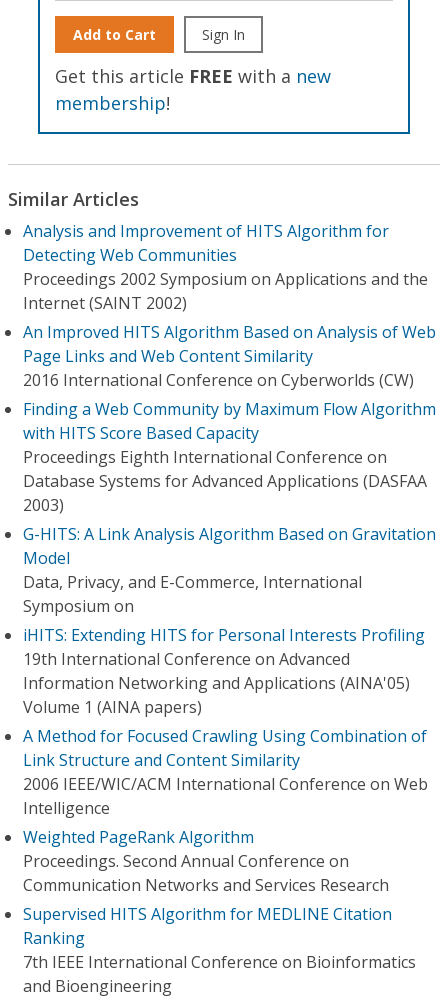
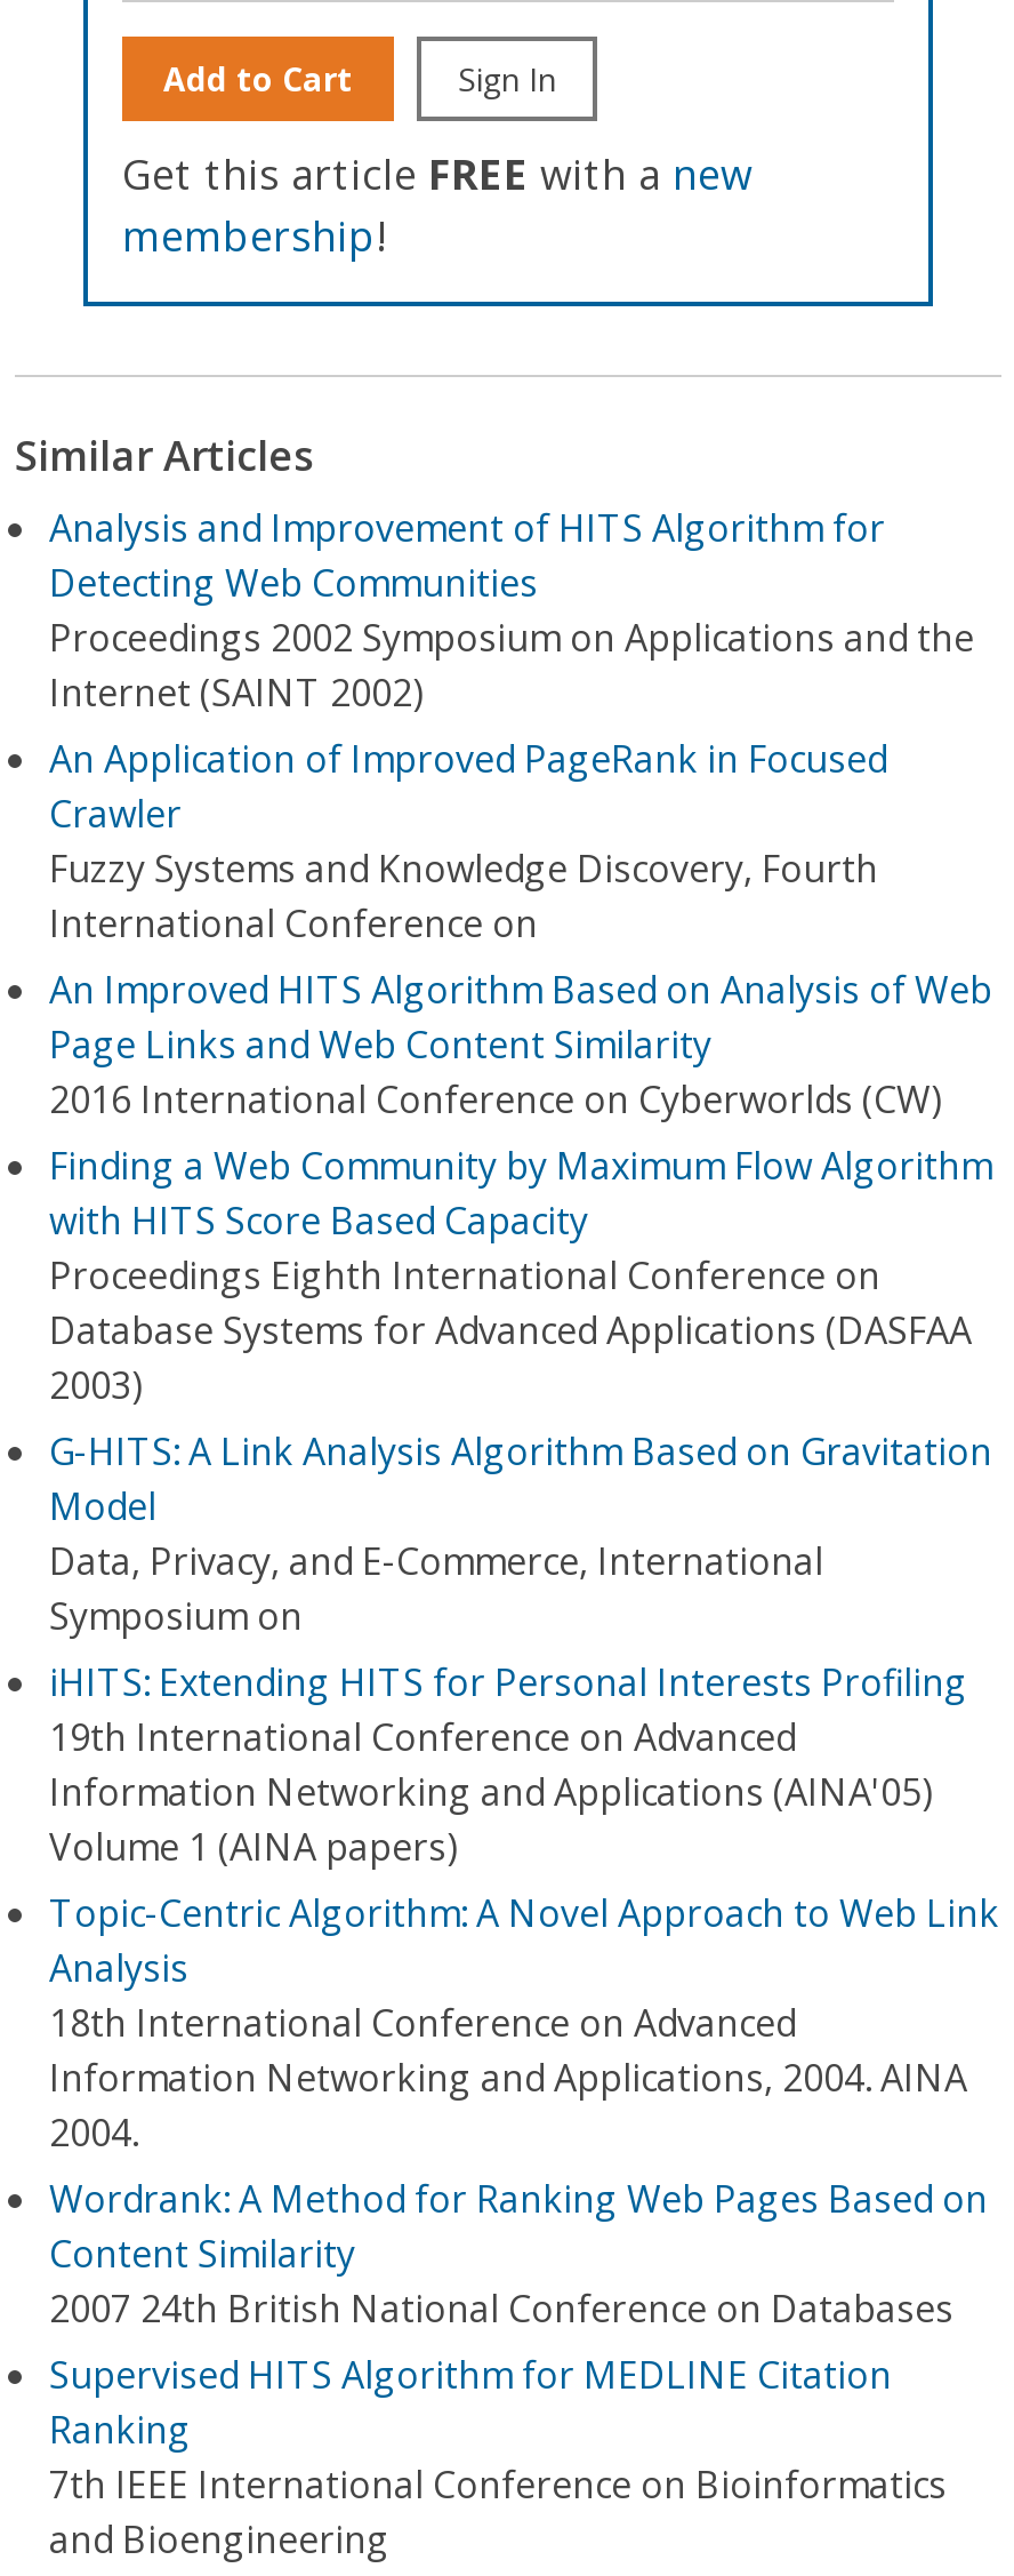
+ An Application of Improved PageRank in Focused
+ Crawler
+ Fuzzy Systems and Knowledge Discovery, Fourth
+ International Conference on

- A Method for Focused Crawling Using Combination of
- Link Structure and Content Similarity
- 2006 IEEE/WIC/ACM International Conference on Web
- Intelligence
- Weighted PageRank Algorithm
- Proceedings. Second Annual Conference on
- Communication Networks and Services Research
+ Topic-Centric Algorithm: A Novel Approach to Web Link
+ Analysis
+ 18th International Conference on Advanced
+ Information Networking and Applications, 2004. AINA
+ 2004.
+ Wordrank: A Method for Ranking Web Pages Based on
+ Content Similarity
+ 2007 24th British National Conference on Databases
